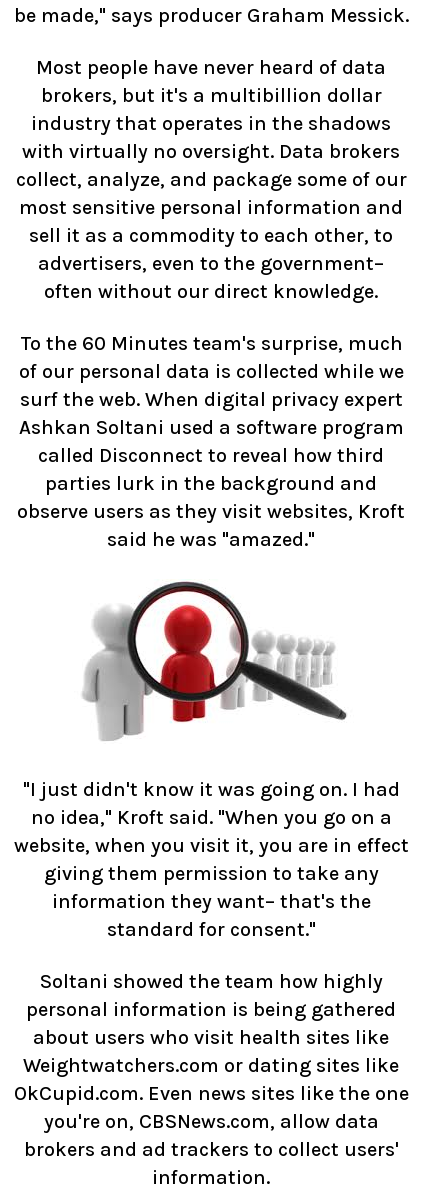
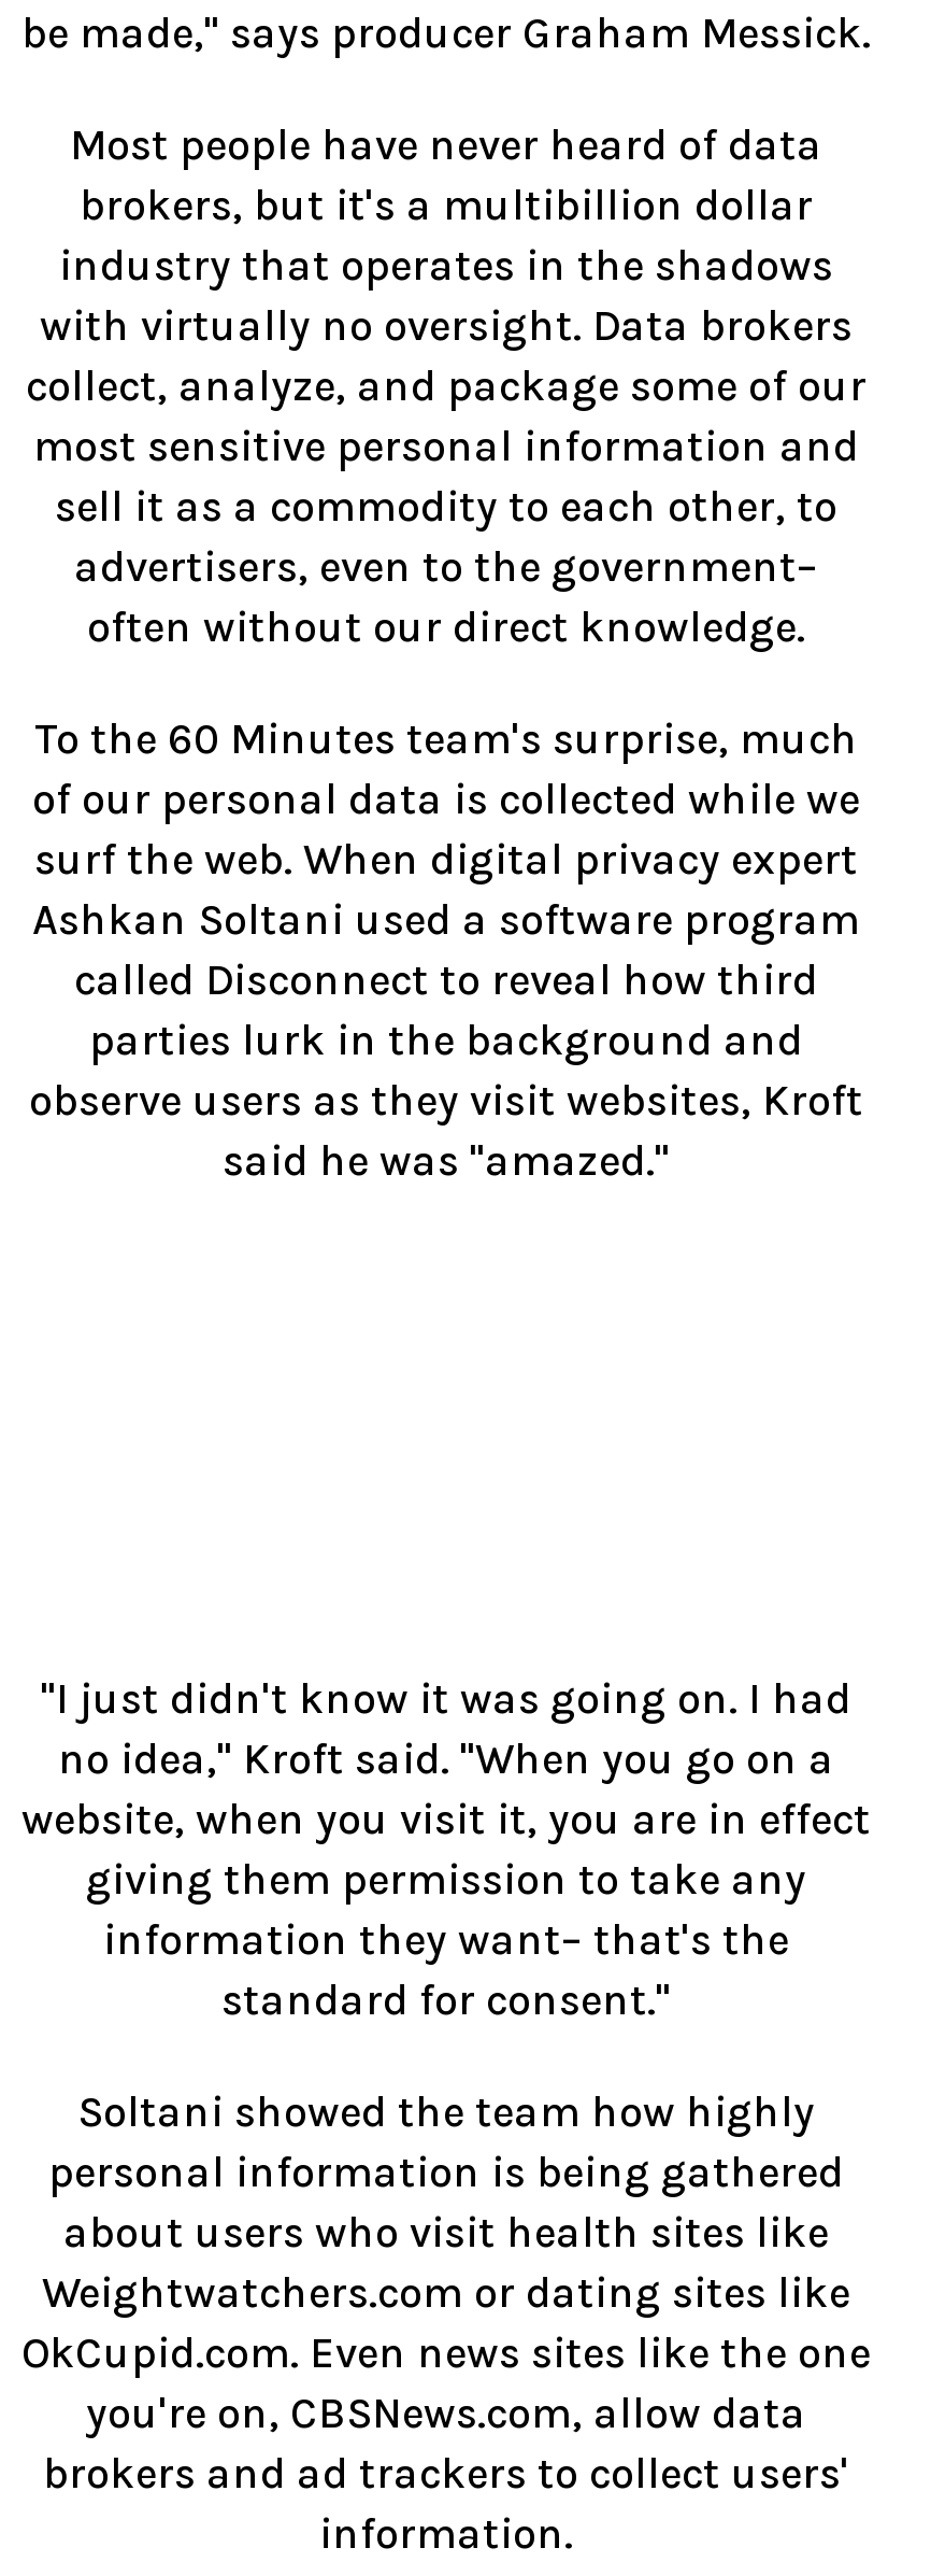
- [image]
